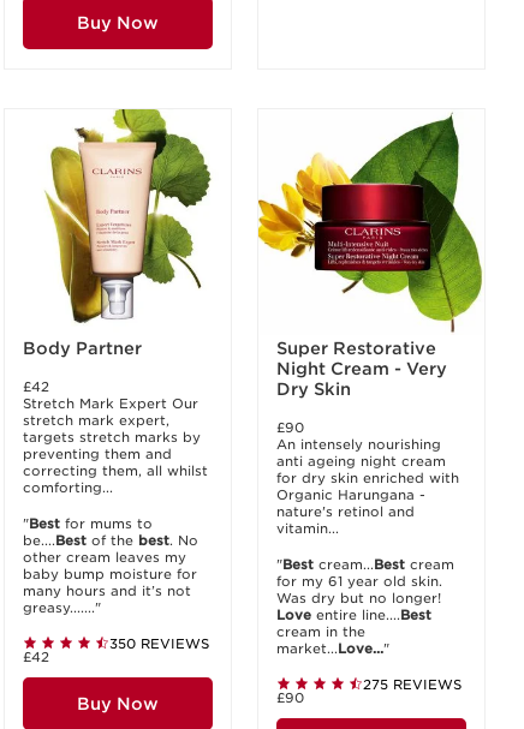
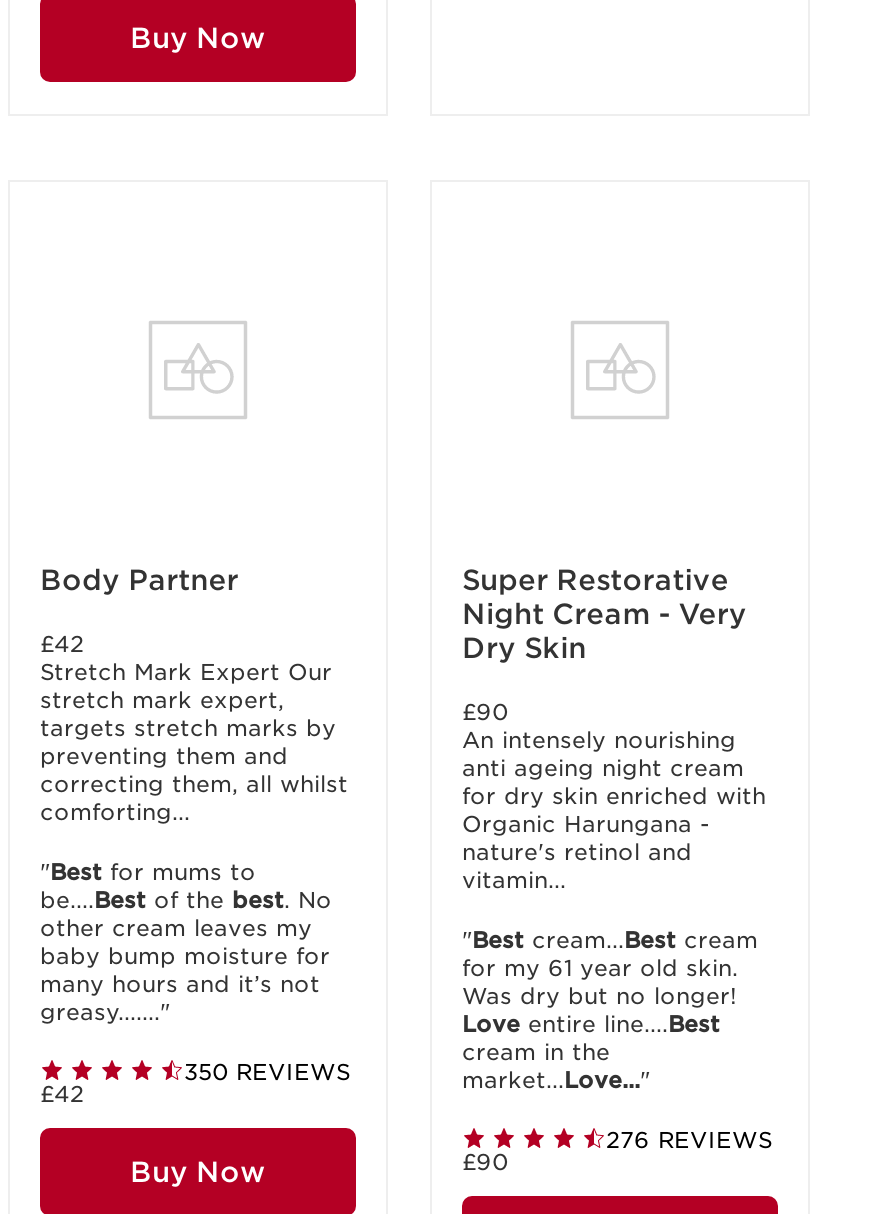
- [image]

- [image]

- 275 REVIEWS
+ 276 REVIEWS
